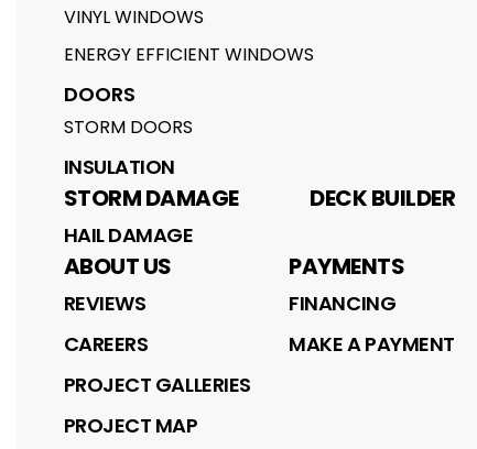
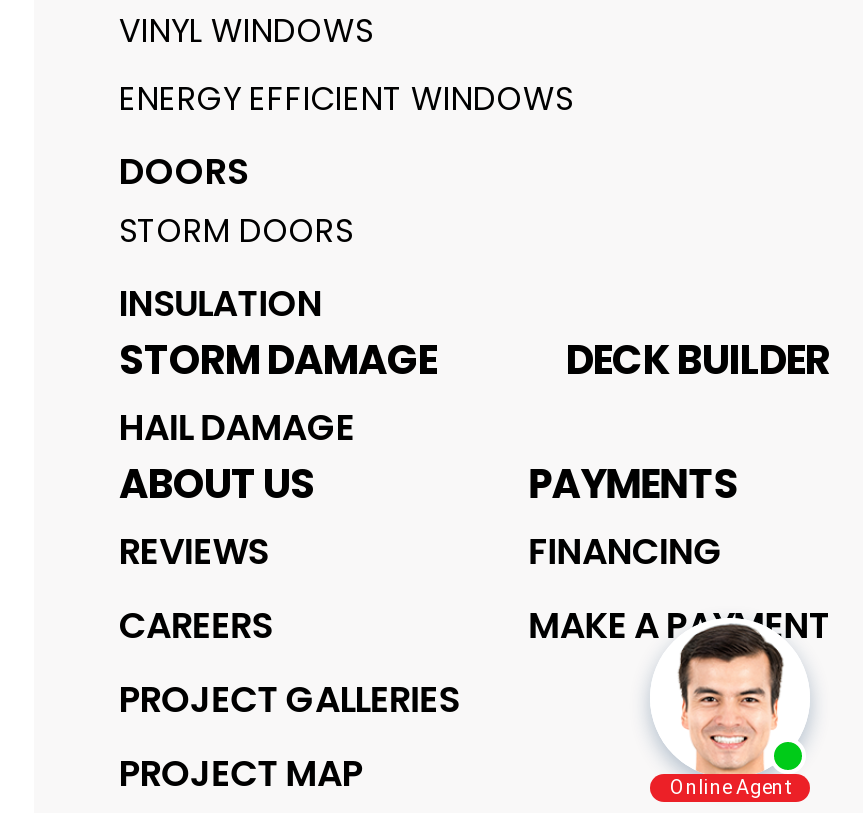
+ [image]
